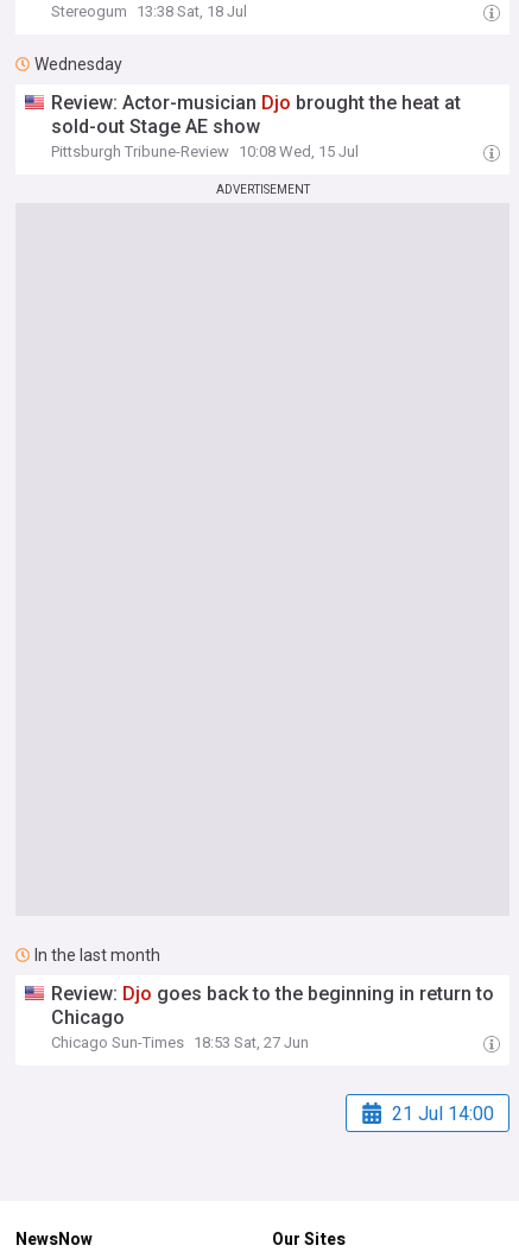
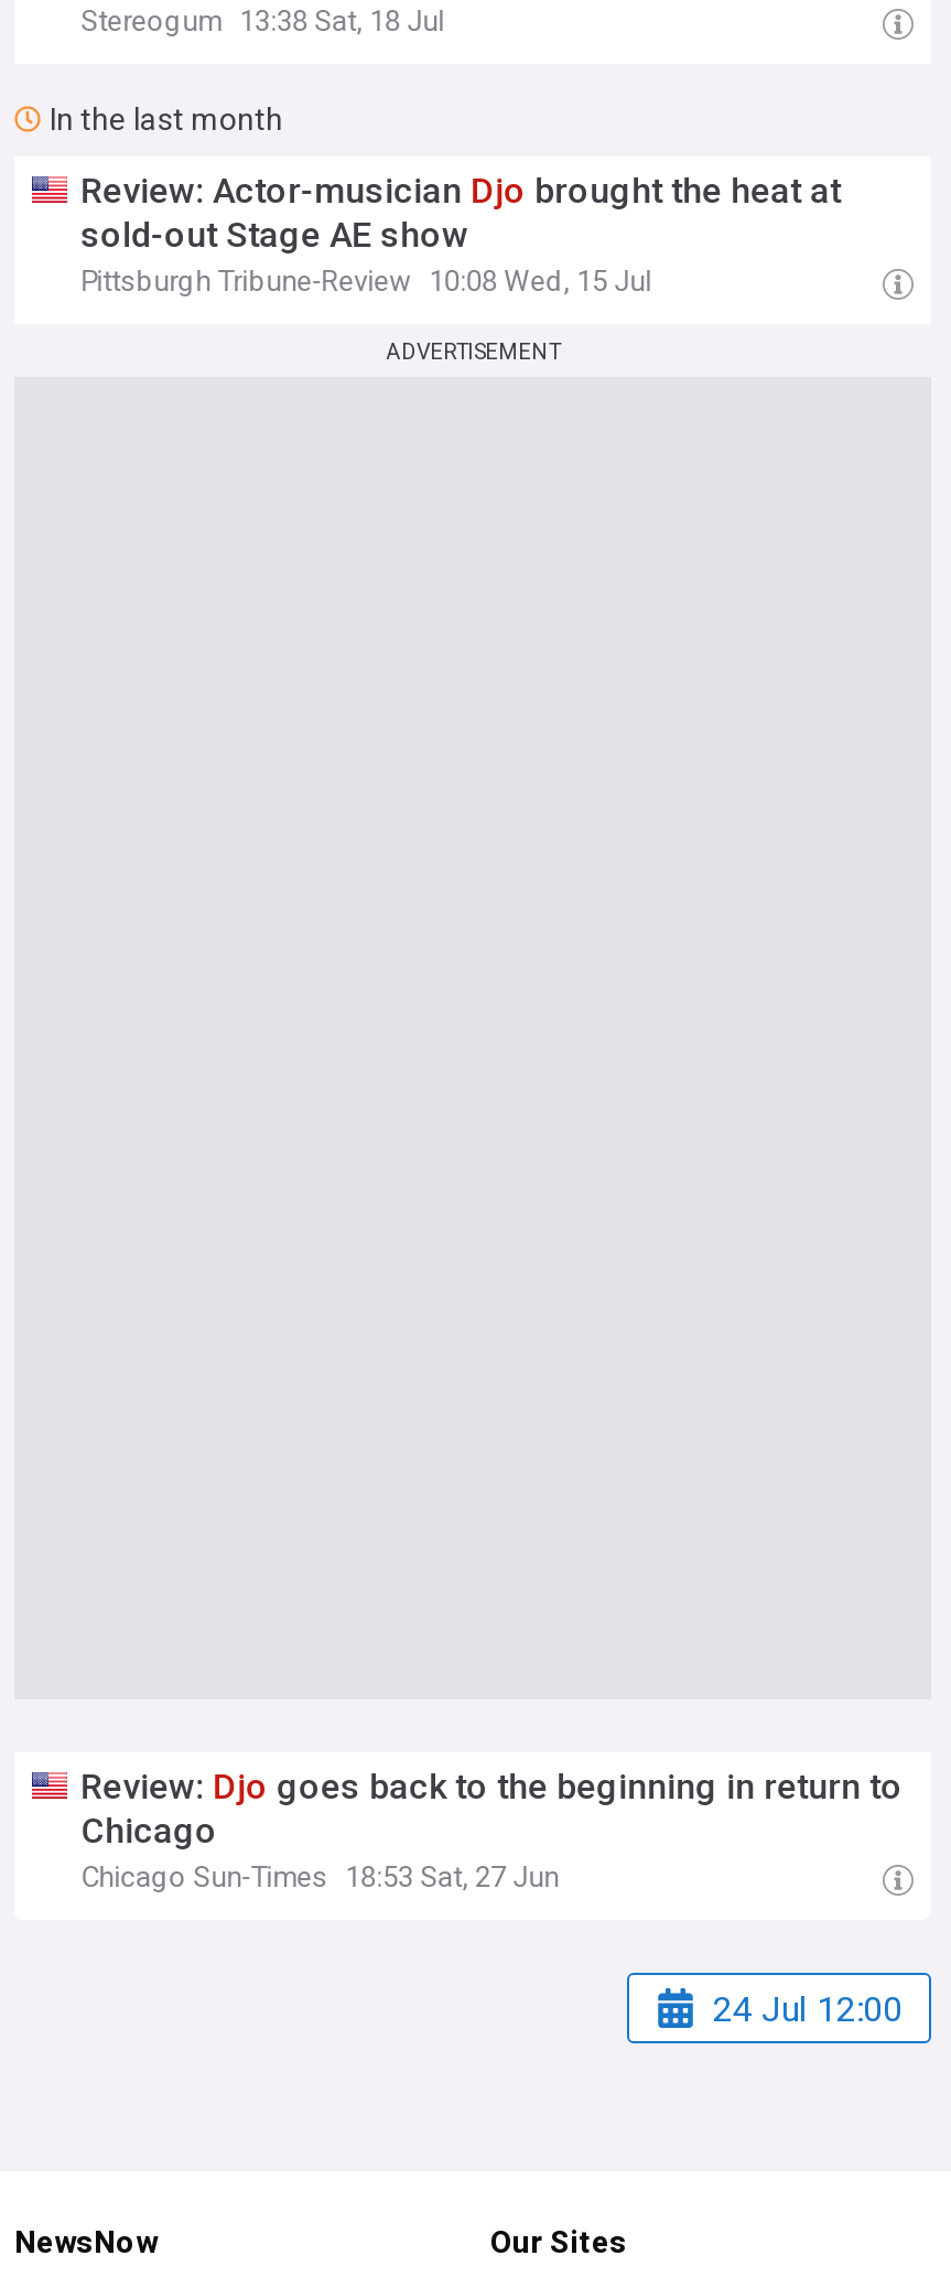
- Wednesday

moved up: In the last month

- 21 Jul 14:00
+ 24 Jul 12:00
